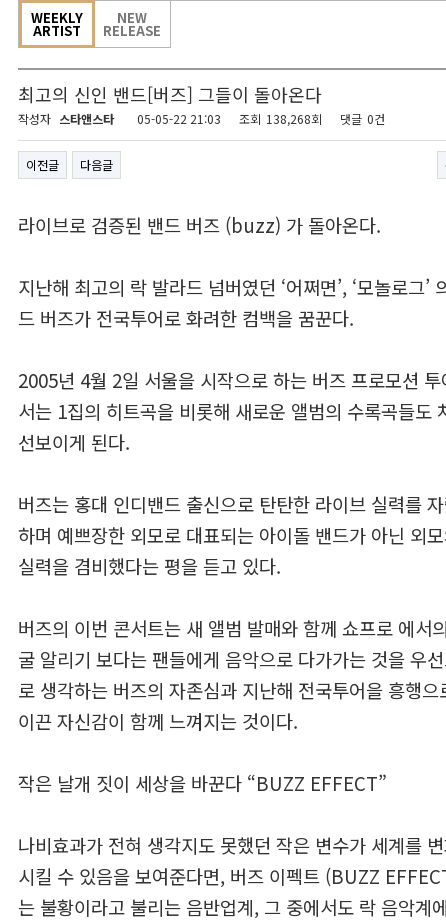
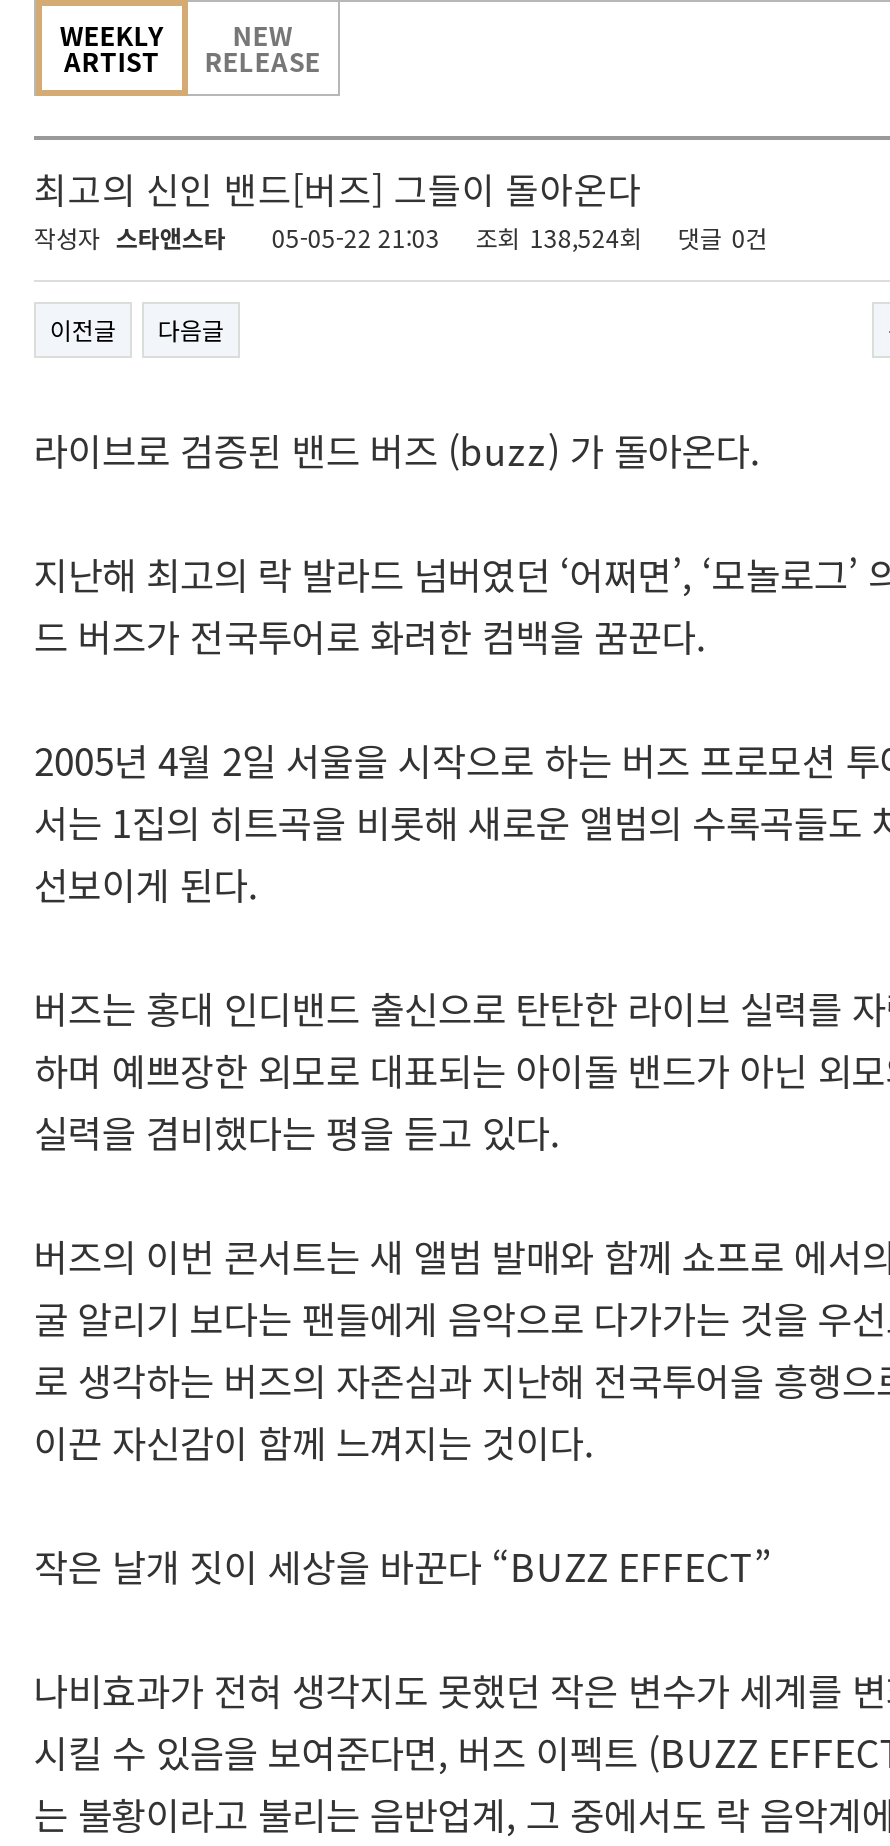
- 작성자 스타앤스타 05-05-22 21:03 조회 138,268회 댓글 0건
+ 작성자 스타앤스타 05-05-22 21:03 조회 138,524회 댓글 0건
